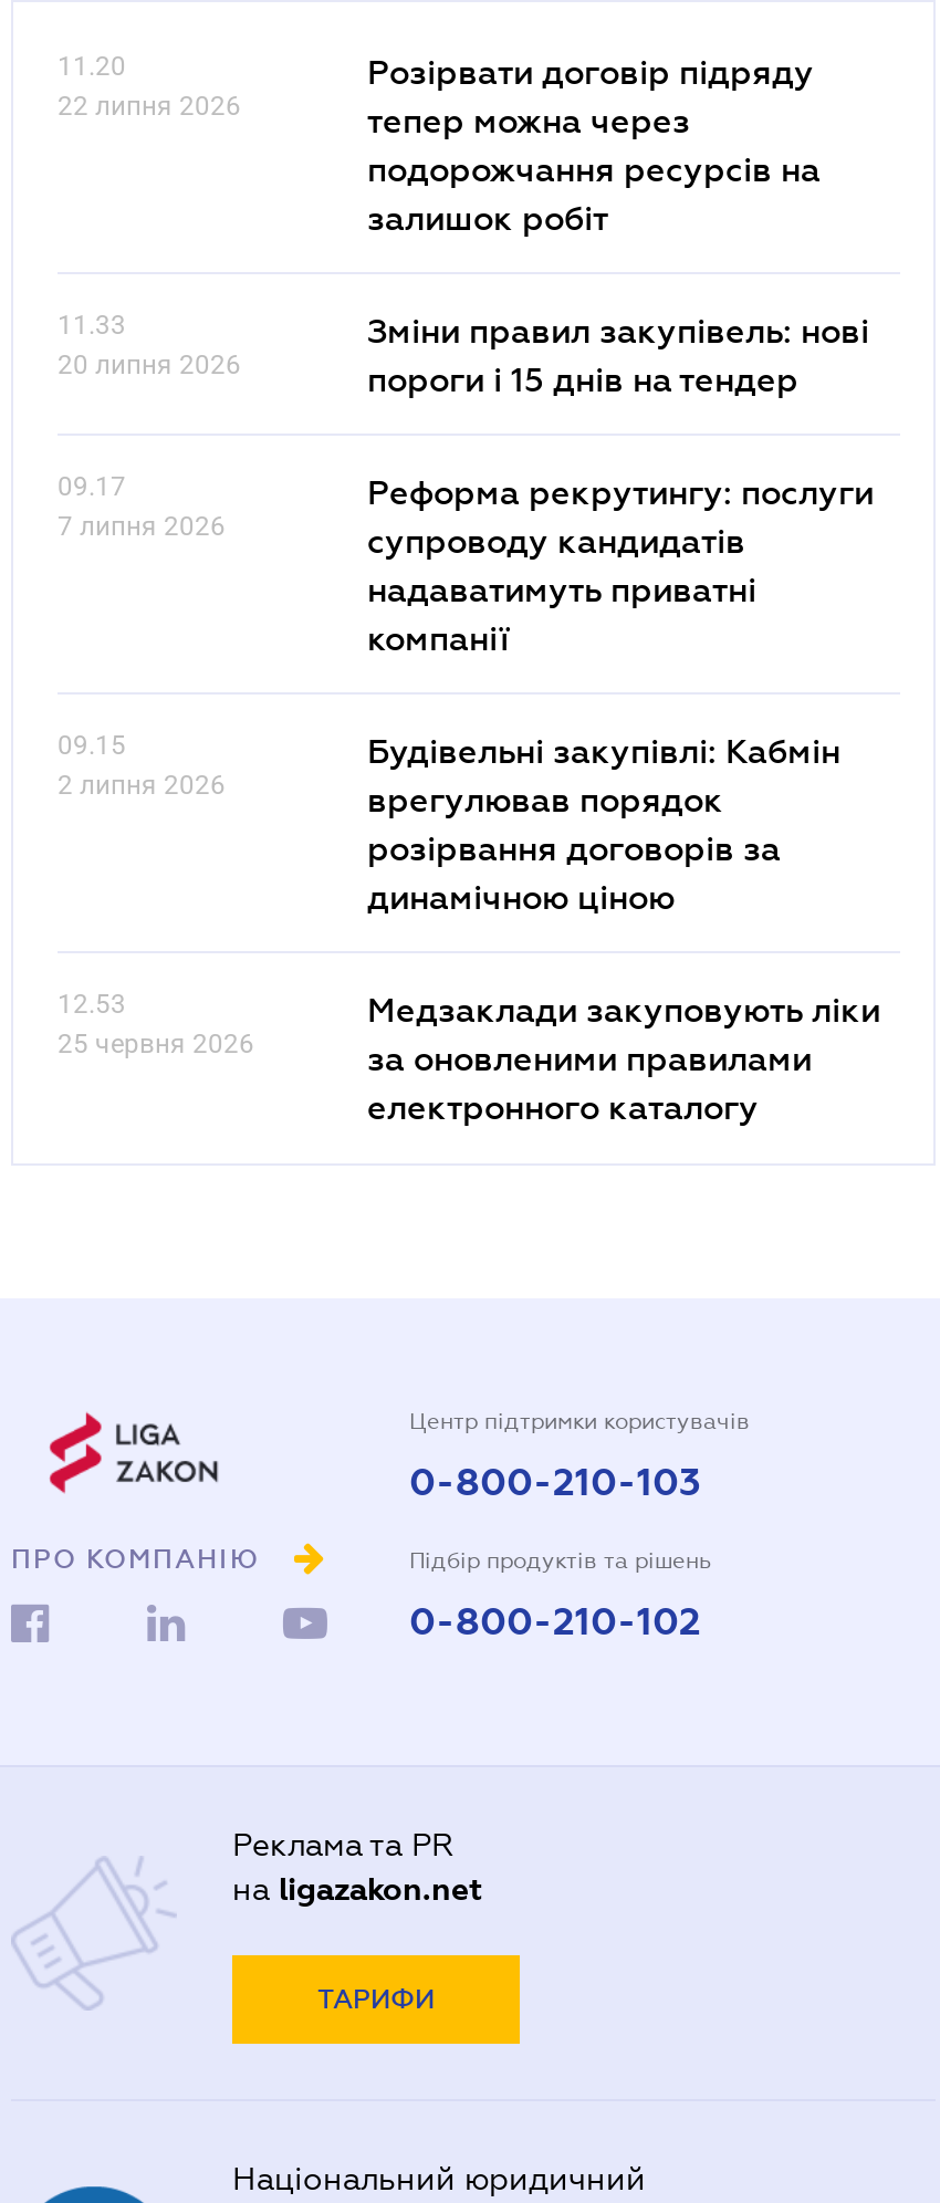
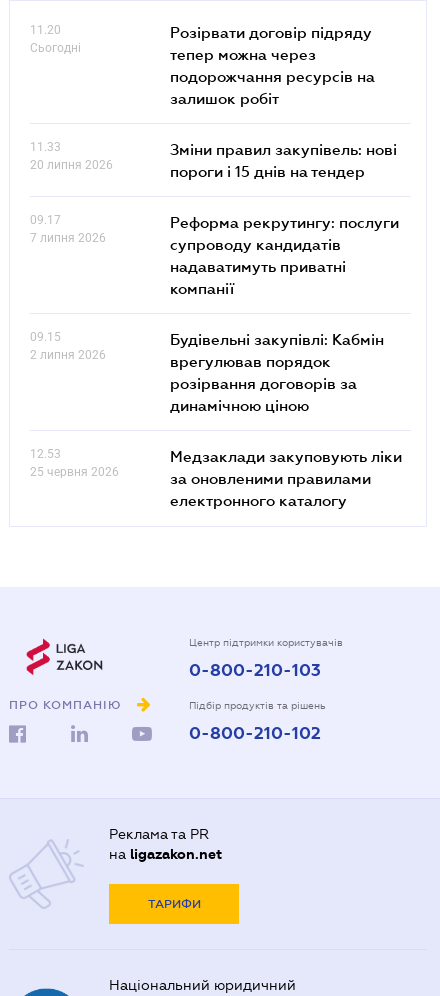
- 22 липня 2026
+ Сьогодні
